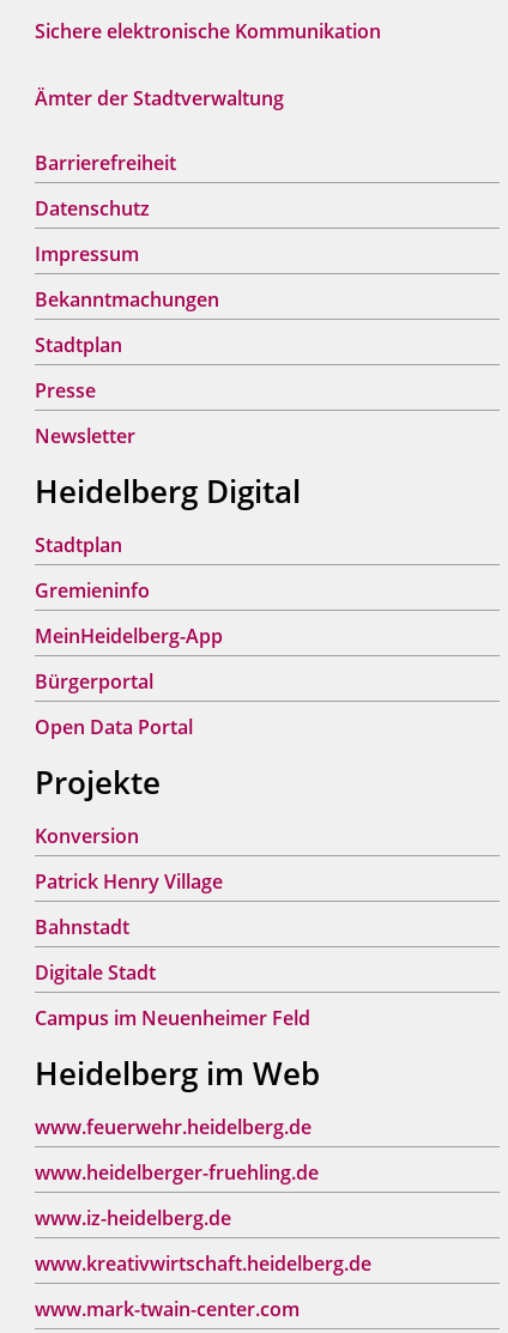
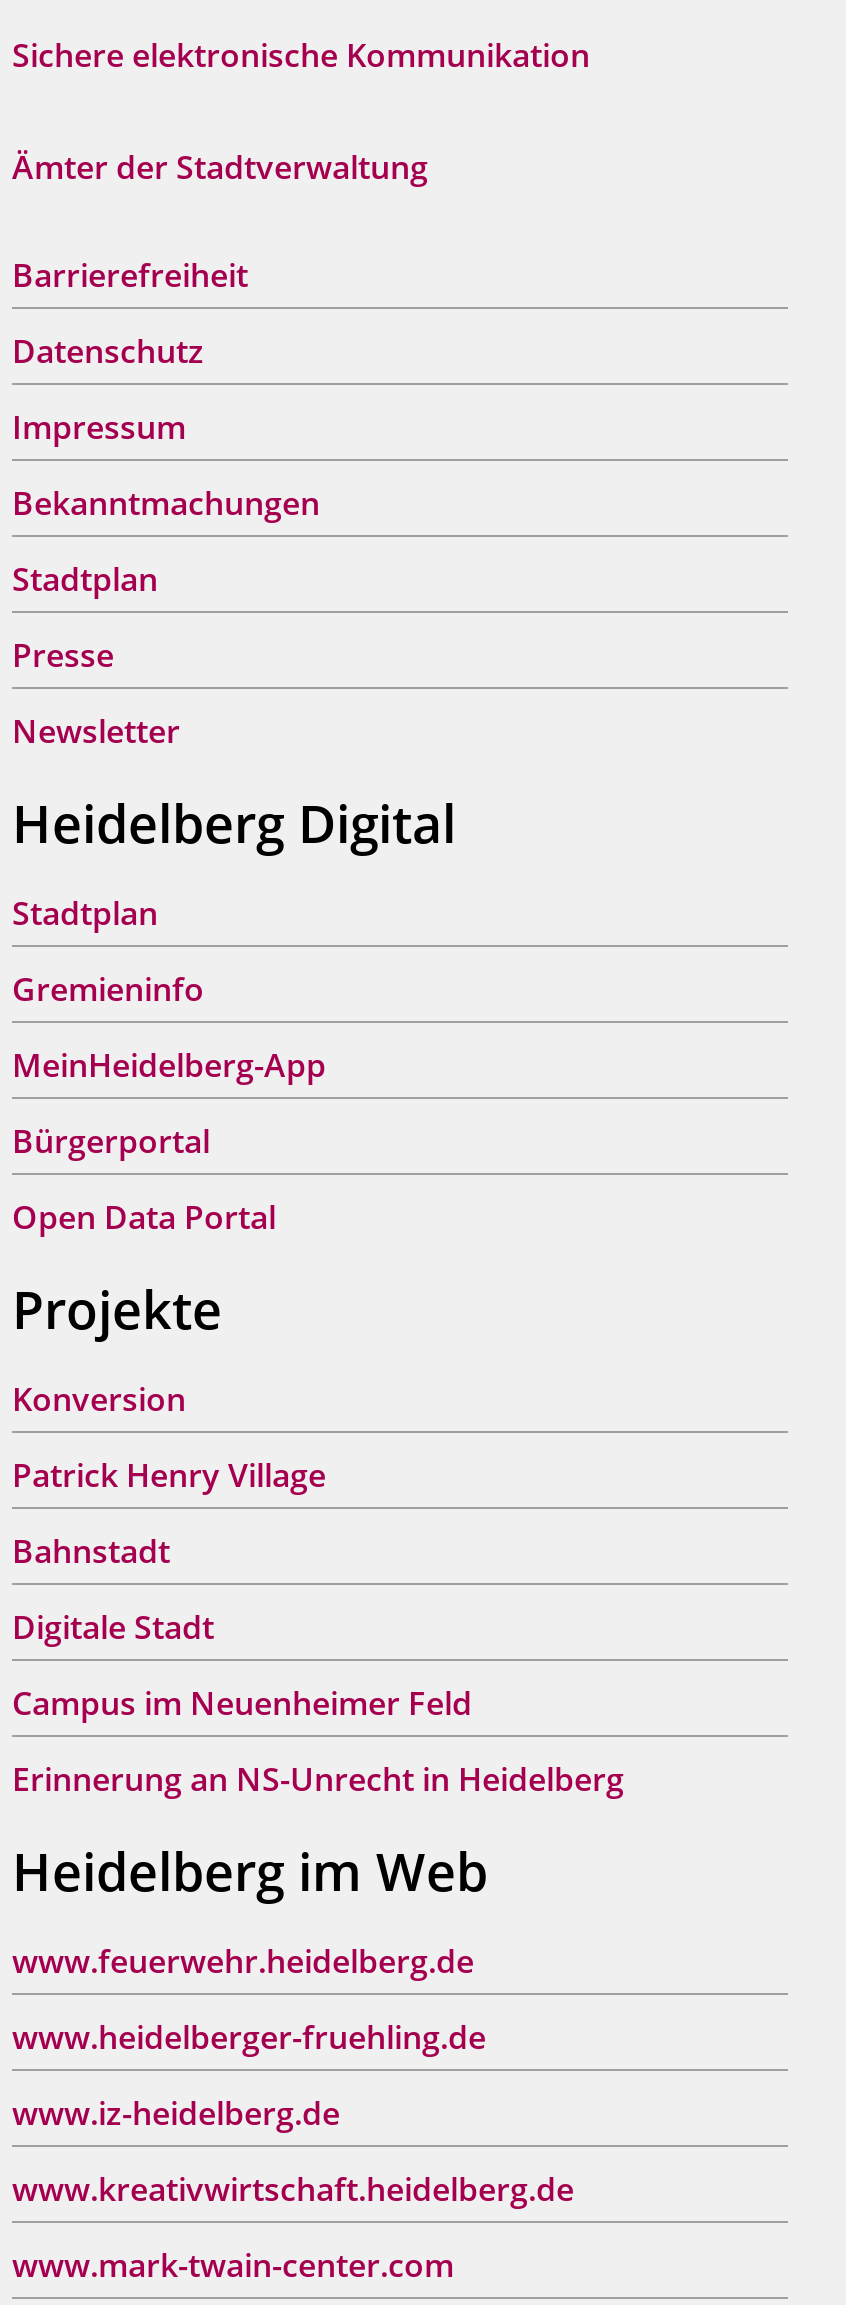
+ Erinnerung an NS-Unrecht in Heidelberg
